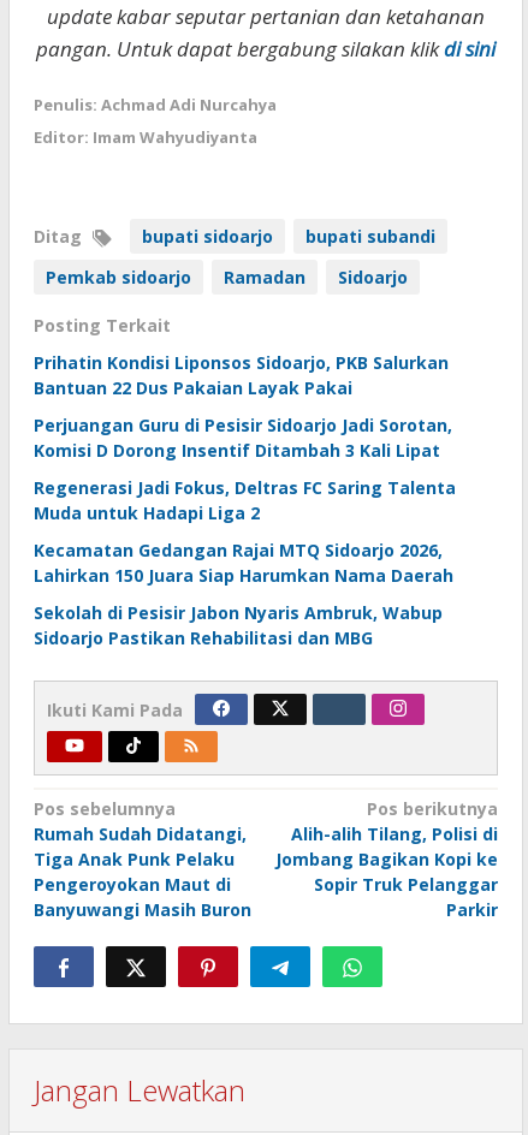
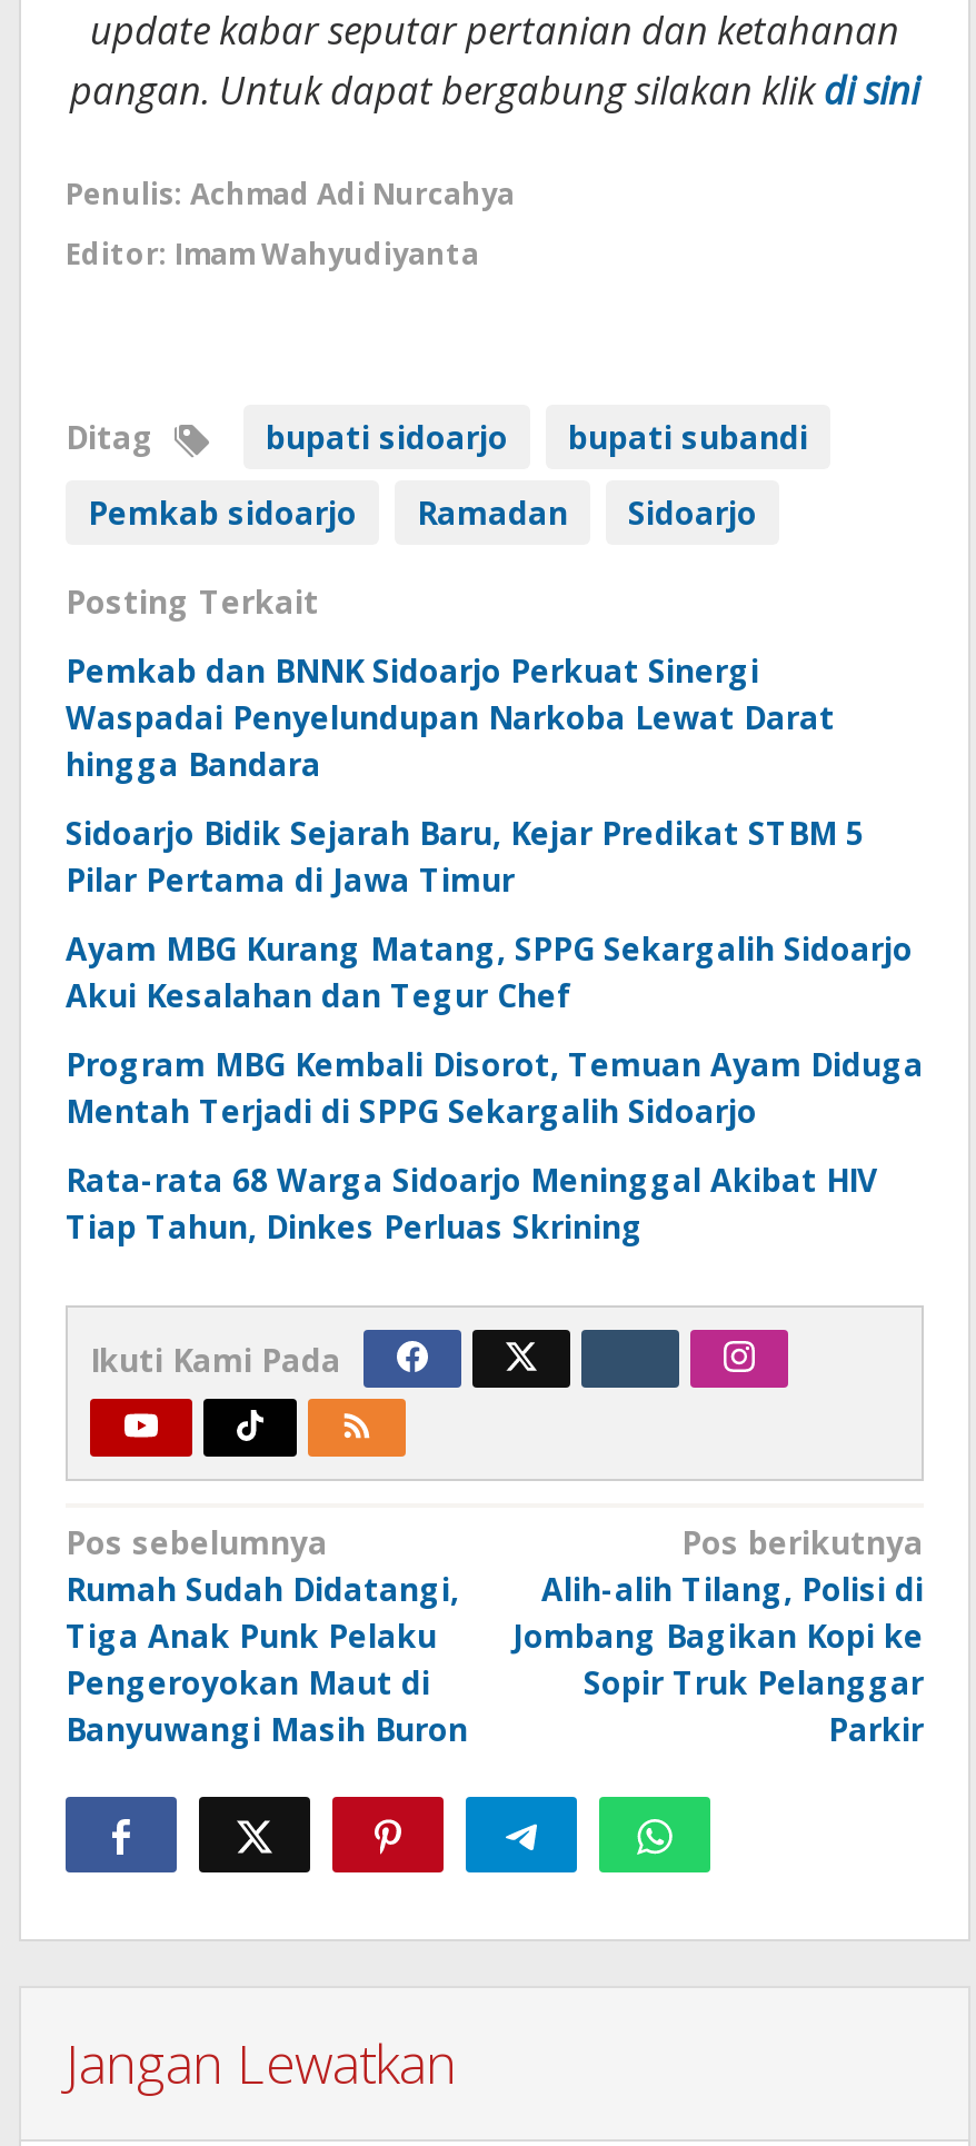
- Prihatin Kondisi Liponsos Sidoarjo, PKB Salurkan
- Bantuan 22 Dus Pakaian Layak Pakai
+ Pemkab dan BNNK Sidoarjo Perkuat Sinergi
+ Waspadai Penyelundupan Narkoba Lewat Darat
+ hingga Bandara

- Perjuangan Guru di Pesisir Sidoarjo Jadi Sorotan,
- Komisi D Dorong Insentif Ditambah 3 Kali Lipat
+ Sidoarjo Bidik Sejarah Baru, Kejar Predikat STBM 5
+ Pilar Pertama di Jawa Timur

- Regenerasi Jadi Fokus, Deltras FC Saring Talenta
- Muda untuk Hadapi Liga 2
+ Ayam MBG Kurang Matang, SPPG Sekargalih Sidoarjo
+ Akui Kesalahan dan Tegur Chef

- Kecamatan Gedangan Rajai MTQ Sidoarjo 2026,
- Lahirkan 150 Juara Siap Harumkan Nama Daerah
+ Program MBG Kembali Disorot, Temuan Ayam Diduga
+ Mentah Terjadi di SPPG Sekargalih Sidoarjo

- Sekolah di Pesisir Jabon Nyaris Ambruk, Wabup
- Sidoarjo Pastikan Rehabilitasi dan MBG
+ Rata-rata 68 Warga Sidoarjo Meninggal Akibat HIV
+ Tiap Tahun, Dinkes Perluas Skrining
